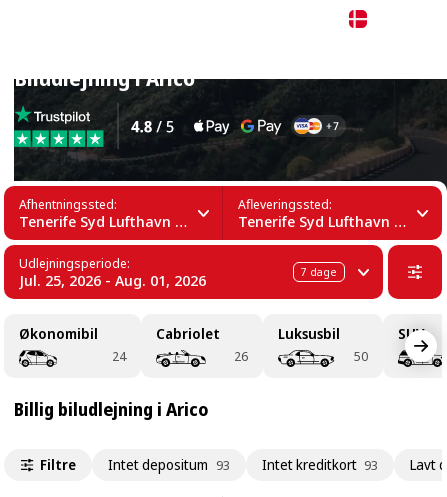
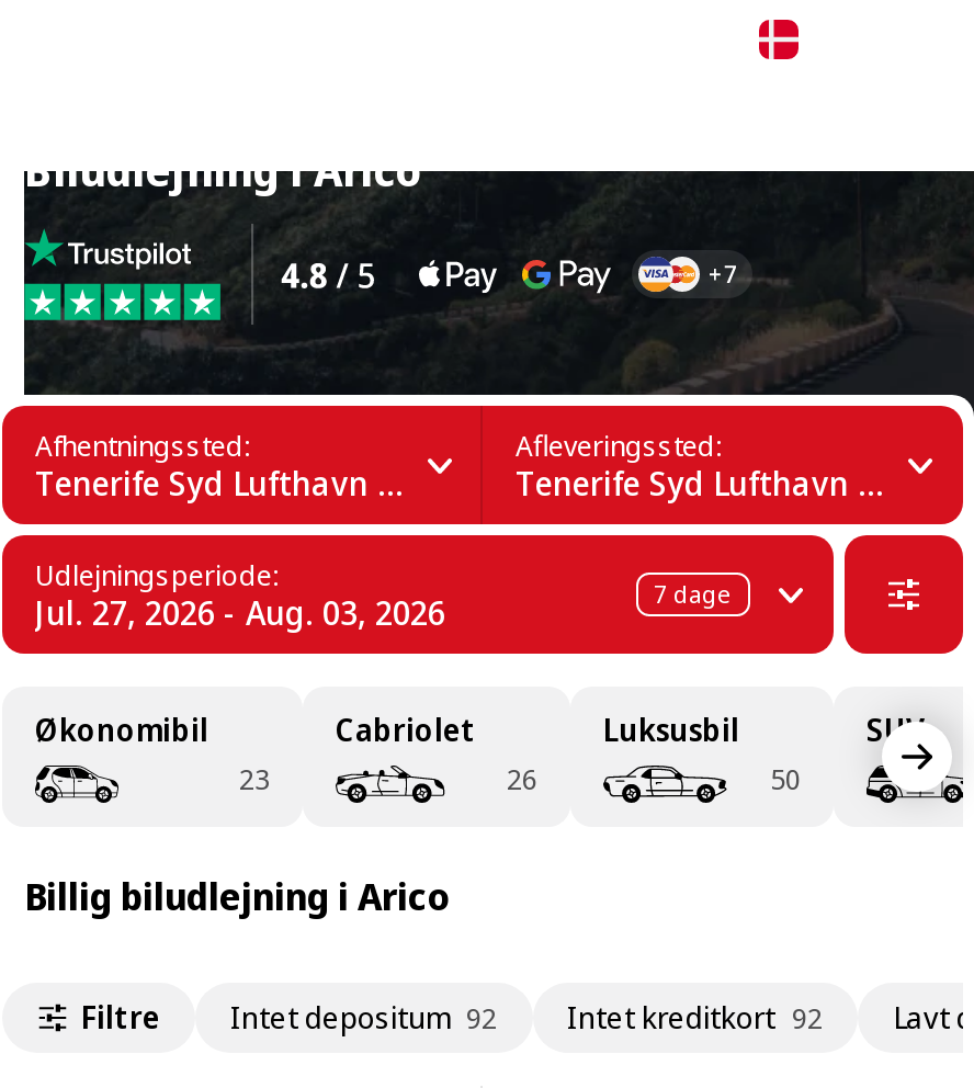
- Jul. 25, 2026 - Aug. 01, 2026
+ Jul. 27, 2026 - Aug. 03, 2026

- 24
+ 23

- Intet depositum 93
+ Intet depositum 92

- Intet kreditkort 93
+ Intet kreditkort 92
